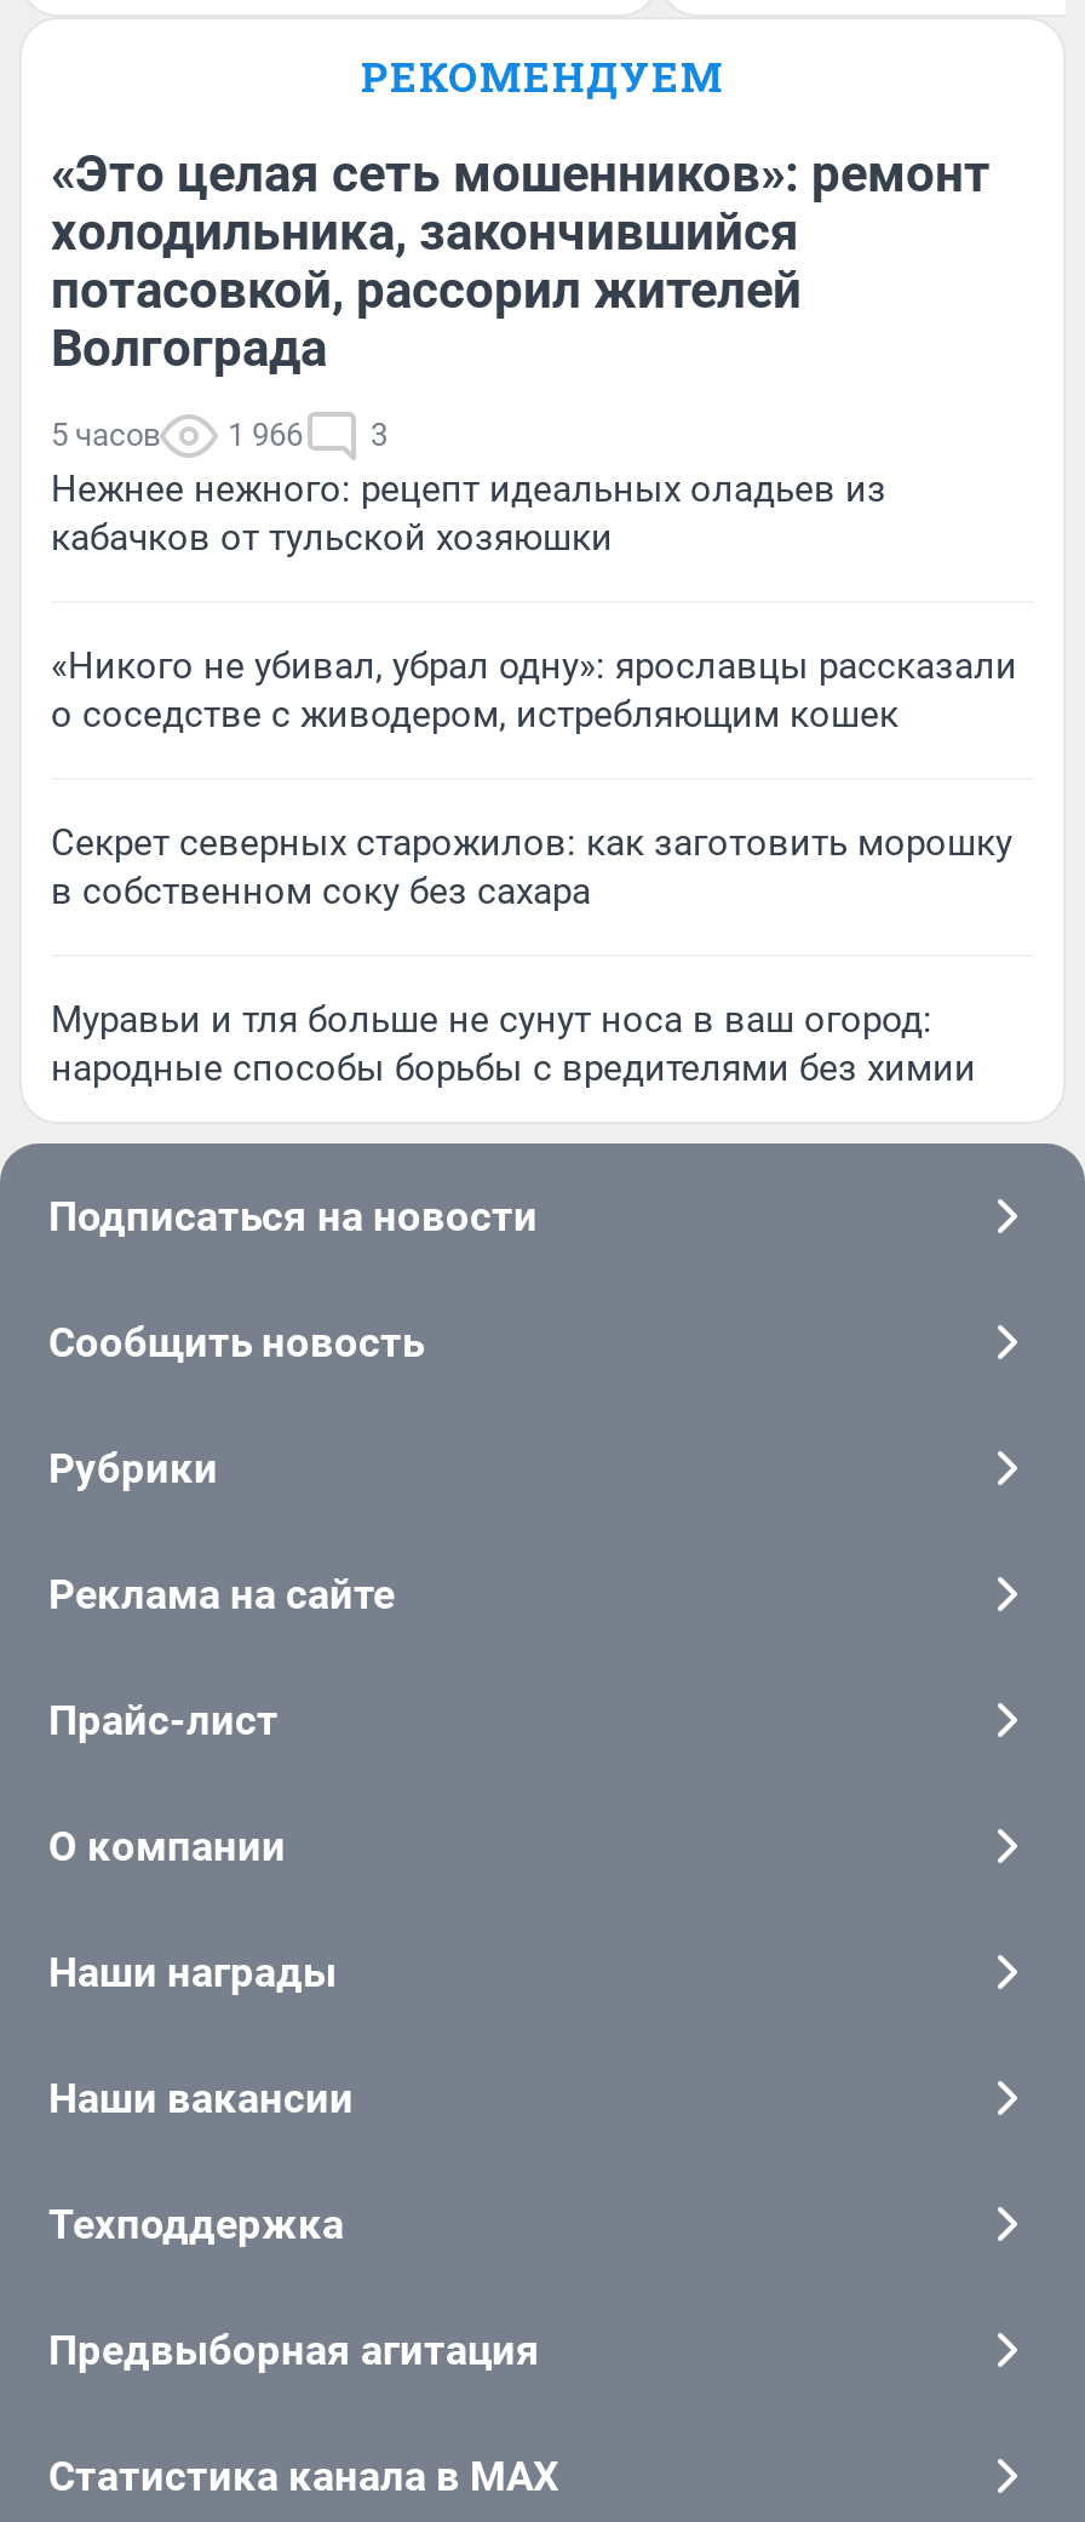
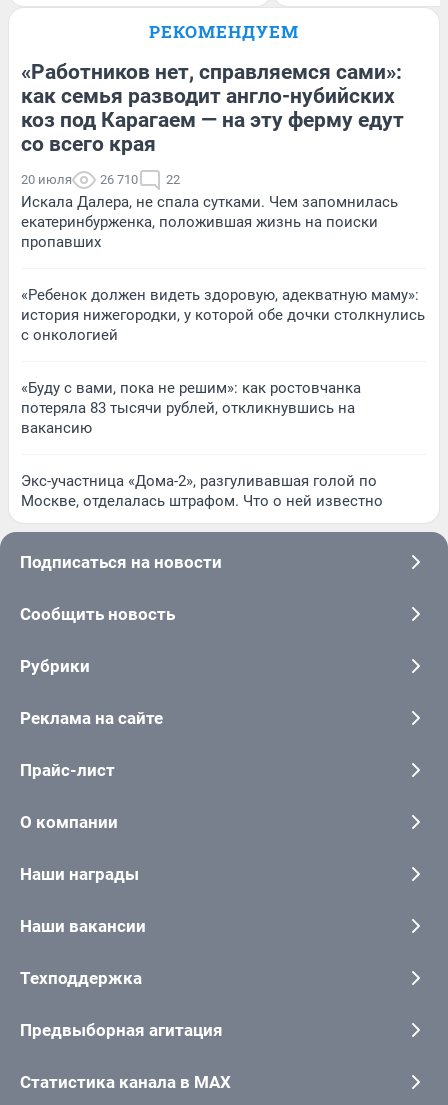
- «Это целая сеть мошенников»: ремонт
- холодильника, закончившийся
- потасовкой, рассорил жителей
- Волгограда
+ «Работников нет, справляемся сами»:
+ как семья разводит англо-нубийских
+ коз под Карагаем — на эту ферму едут
+ со всего края

- 5 часов
- 1 966
- 3
- Нежнее нежного: рецепт идеальных оладьев из
- кабачков от тульской хозяюшки
+ 20 июля
+ 26 710
+ 22
+ Искала Далера, не спала сутками. Чем запомнилась
+ екатеринбурженка, положившая жизнь на поиски
+ пропавших

- «Никого не убивал, убрал одну»: ярославцы рассказали
- о соседстве с живодером, истребляющим кошек
+ «Ребенок должен видеть здоровую, адекватную маму»:
+ история нижегородки, у которой обе дочки столкнулись
+ с онкологией

- Секрет северных старожилов: как заготовить морошку
- в собственном соку без сахара
+ «Буду с вами, пока не решим»: как ростовчанка
+ потеряла 83 тысячи рублей, откликнувшись на
+ вакансию

- Муравьи и тля больше не сунут носа в ваш огород:
- народные способы борьбы с вредителями без химии
+ Экс-участница «Дома-2», разгуливавшая голой по
+ Москве, отделалась штрафом. Что о ней известно
